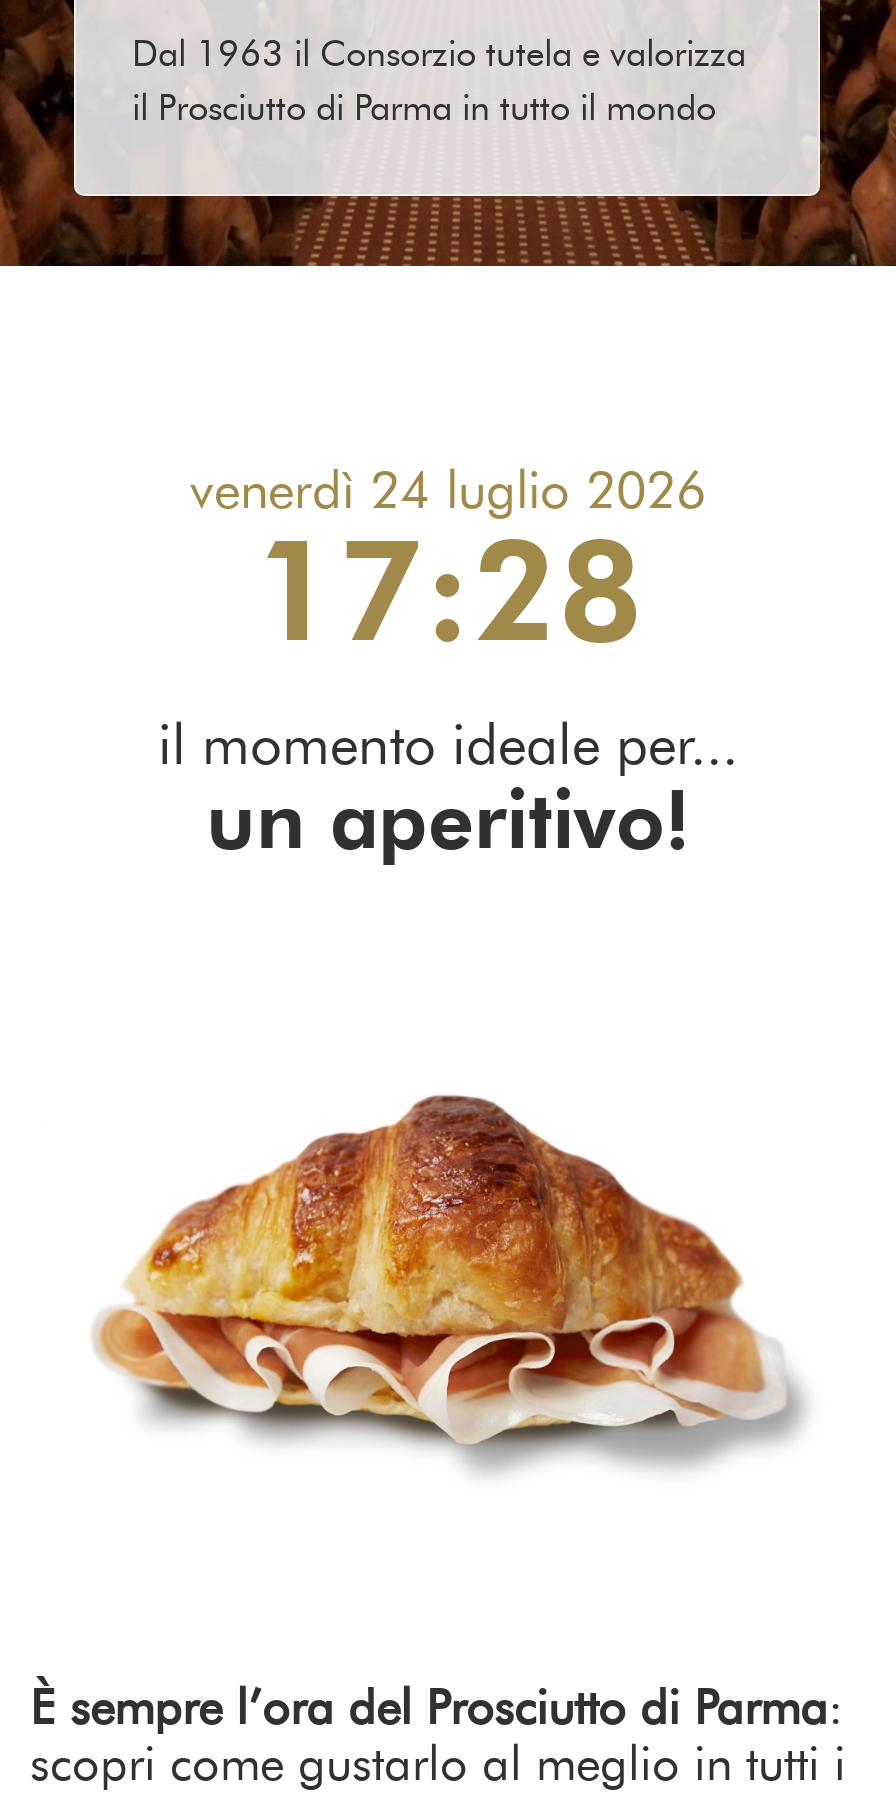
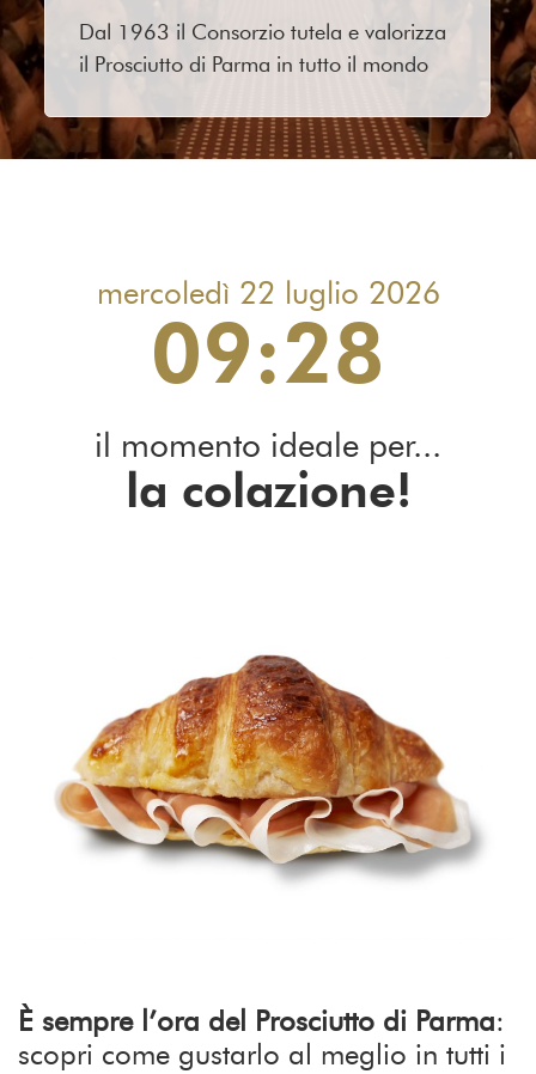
- venerdì 24 luglio 2026
+ mercoledì 22 luglio 2026

- 17:28
+ 09:28

- un aperitivo!
+ la colazione!
